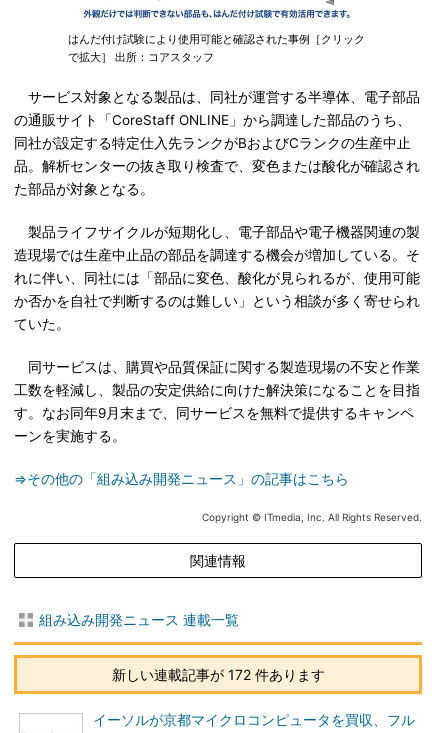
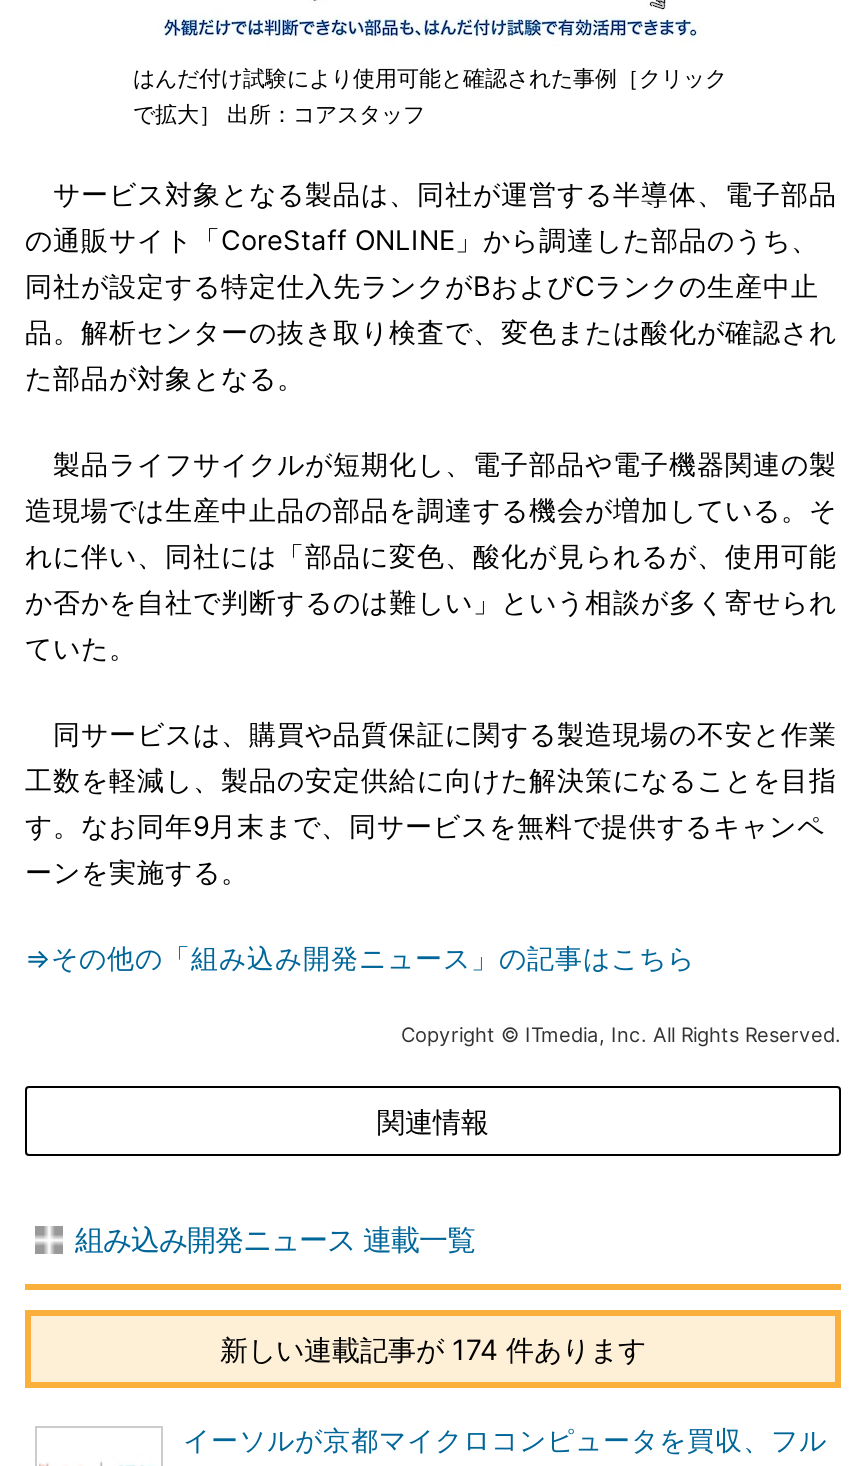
- 新しい連載記事が 172 件あります
+ 新しい連載記事が 174 件あります
